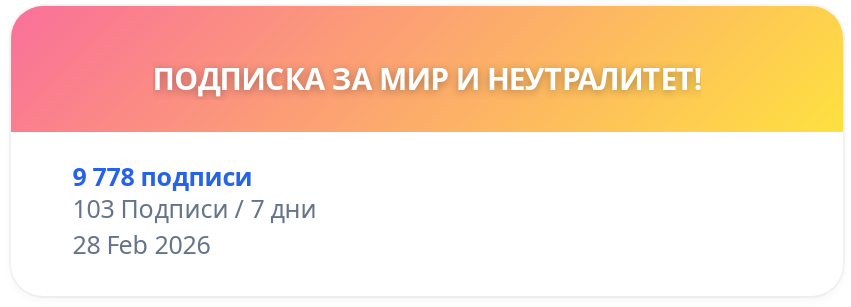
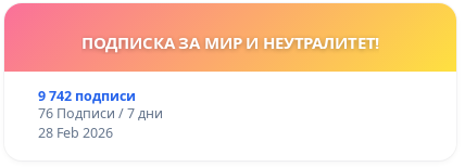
- 9 778 подписи
+ 9 742 подписи

- 103 Подписи / 7 дни
+ 76 Подписи / 7 дни
